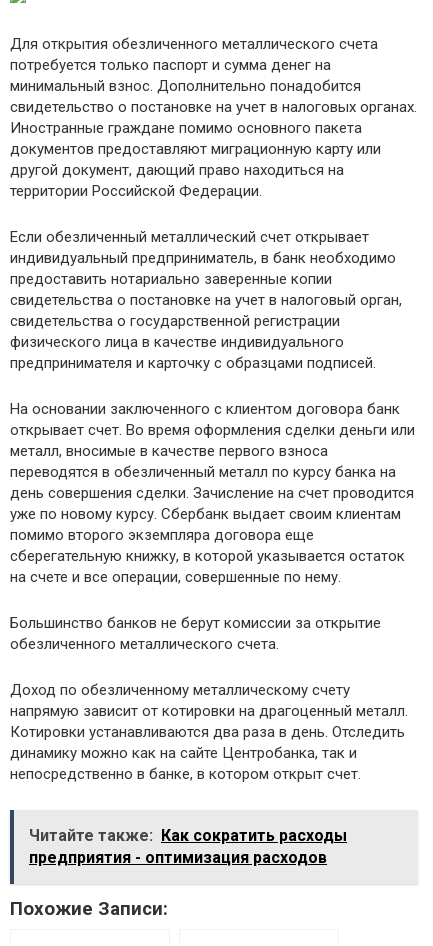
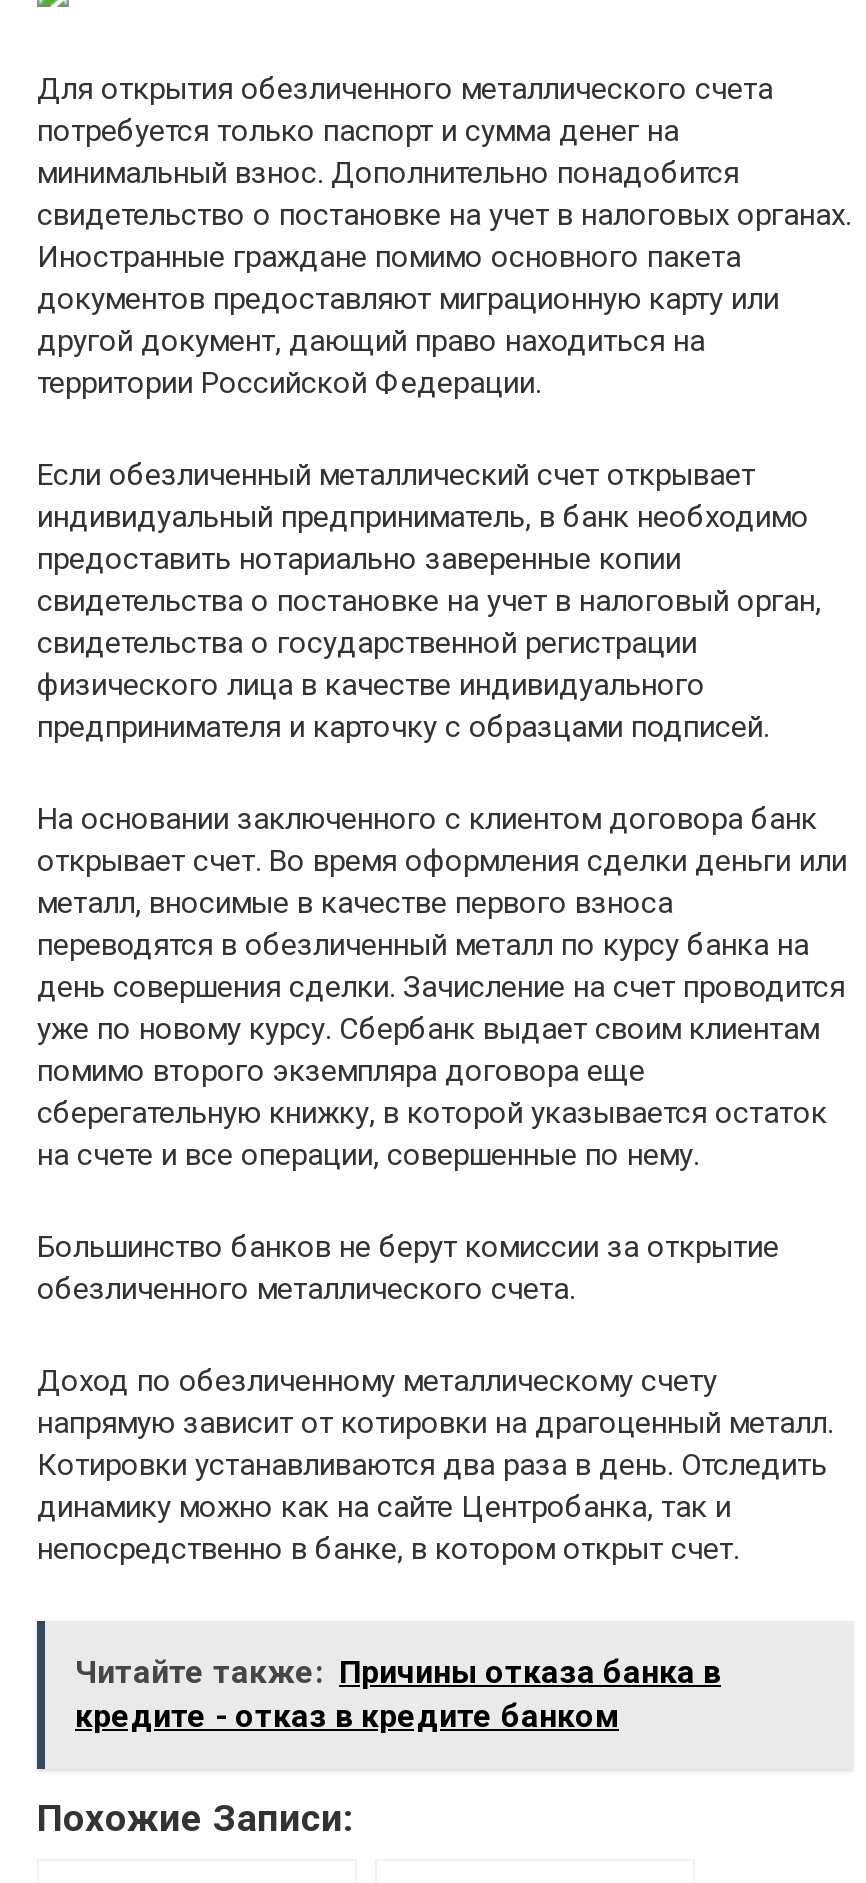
- Читайте также: Как сократить расходы
- предприятия - оптимизация расходов
+ Читайте также: Причины отказа банка в
+ кредите - отказ в кредите банком
